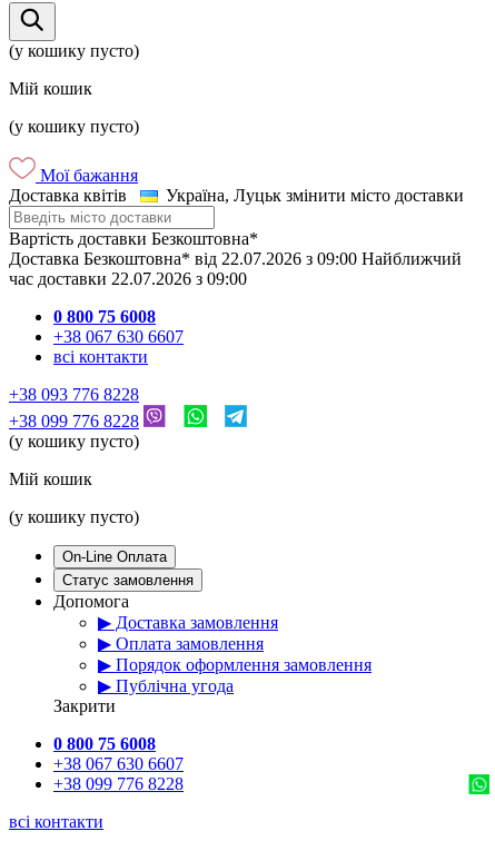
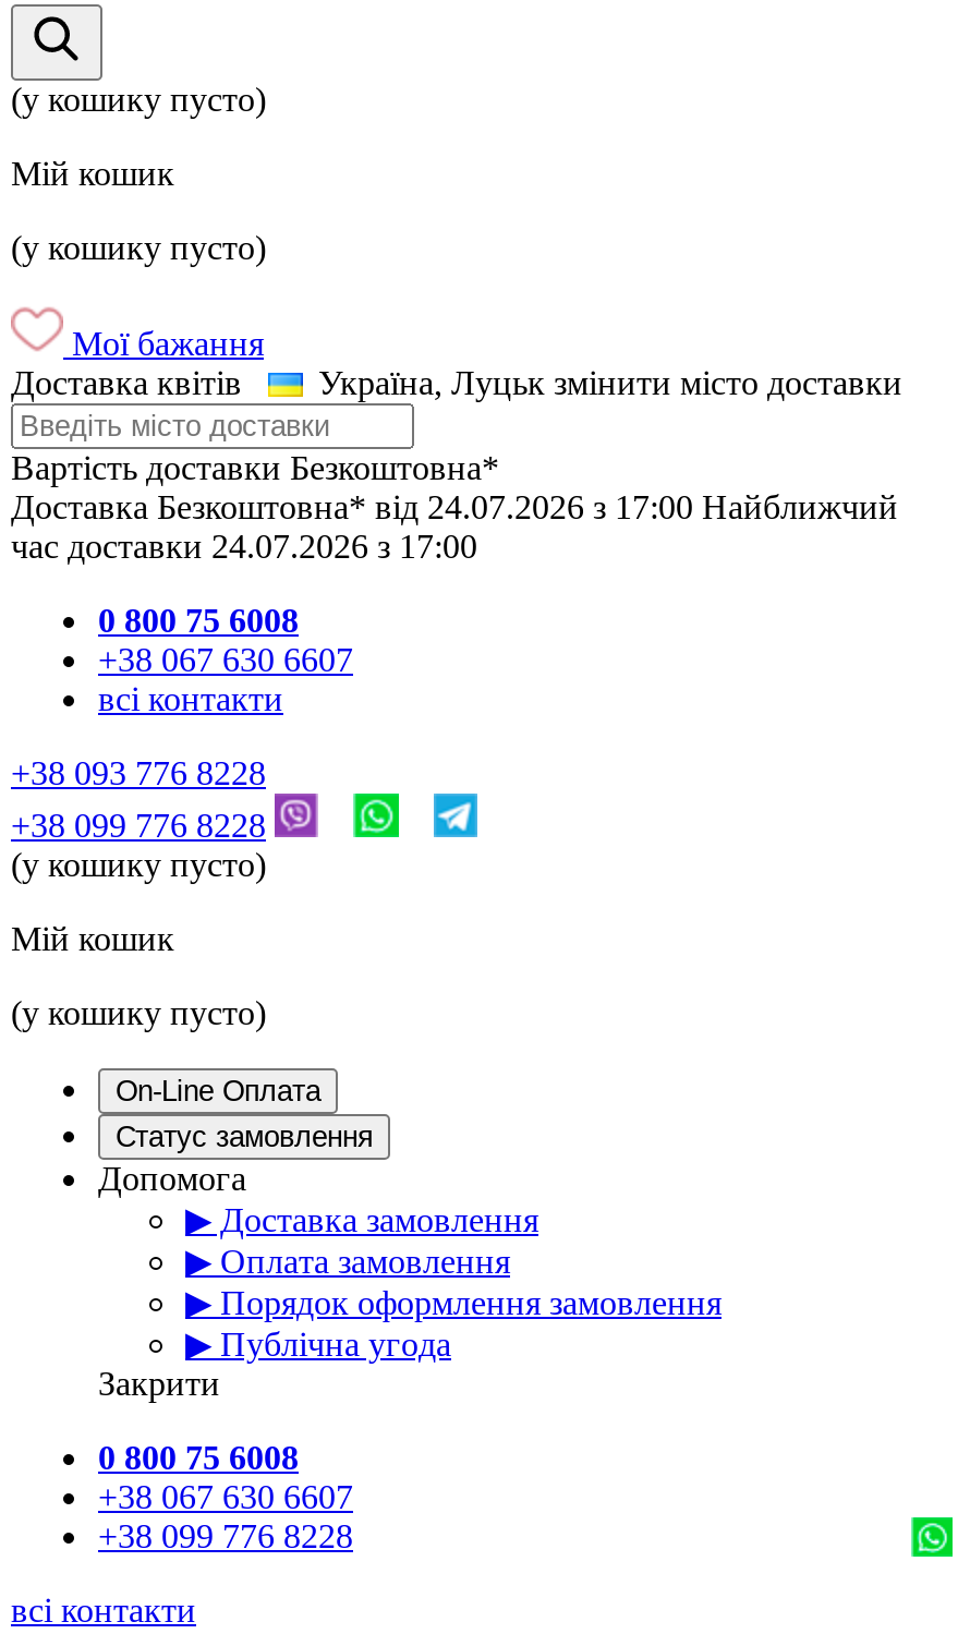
- Доставка Безкоштовна* від 22.07.2026 з 09:00 Найближчий
+ Доставка Безкоштовна* від 24.07.2026 з 17:00 Найближчий

- час доставки 22.07.2026 з 09:00
+ час доставки 24.07.2026 з 17:00
